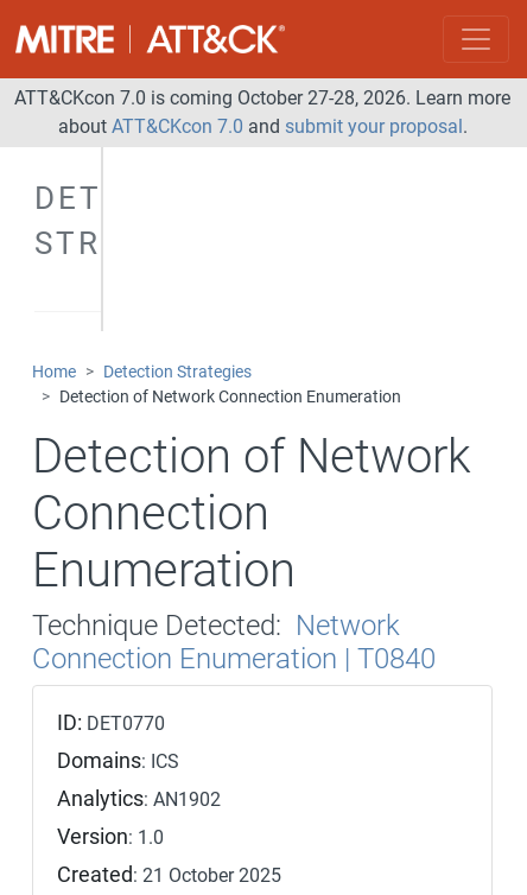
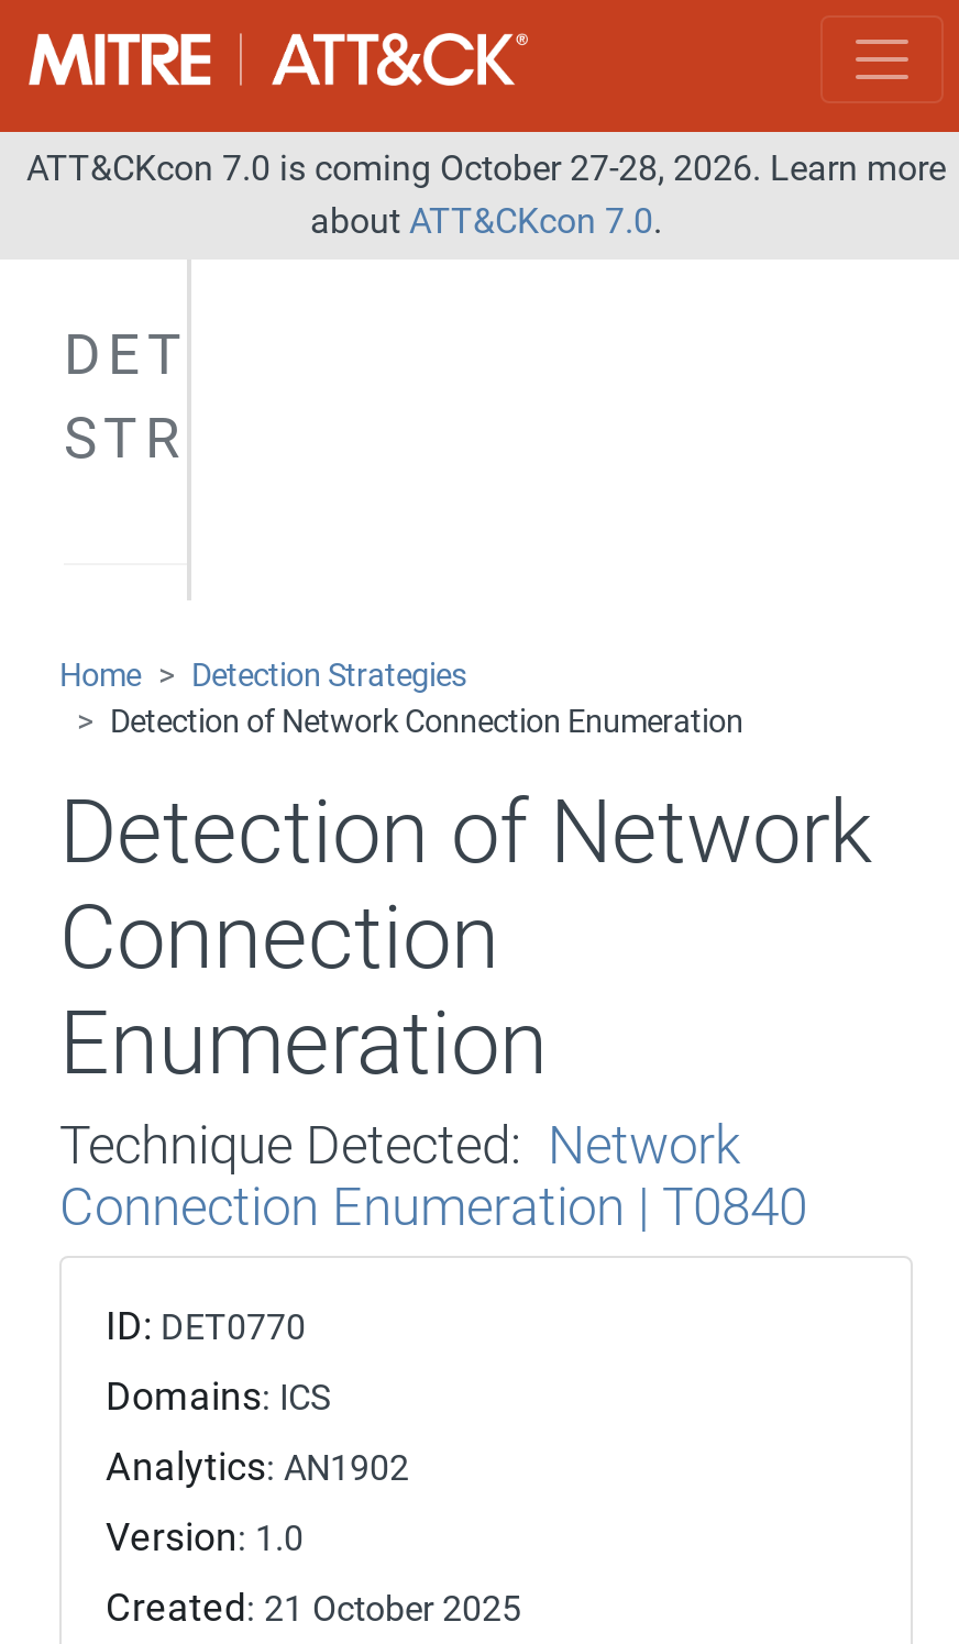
- about ATT&CKcon 7.0 and submit your proposal.
+ about ATT&CKcon 7.0.
